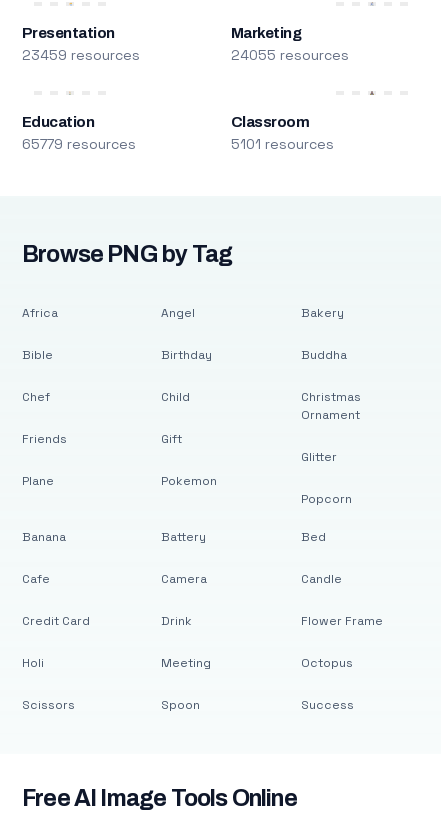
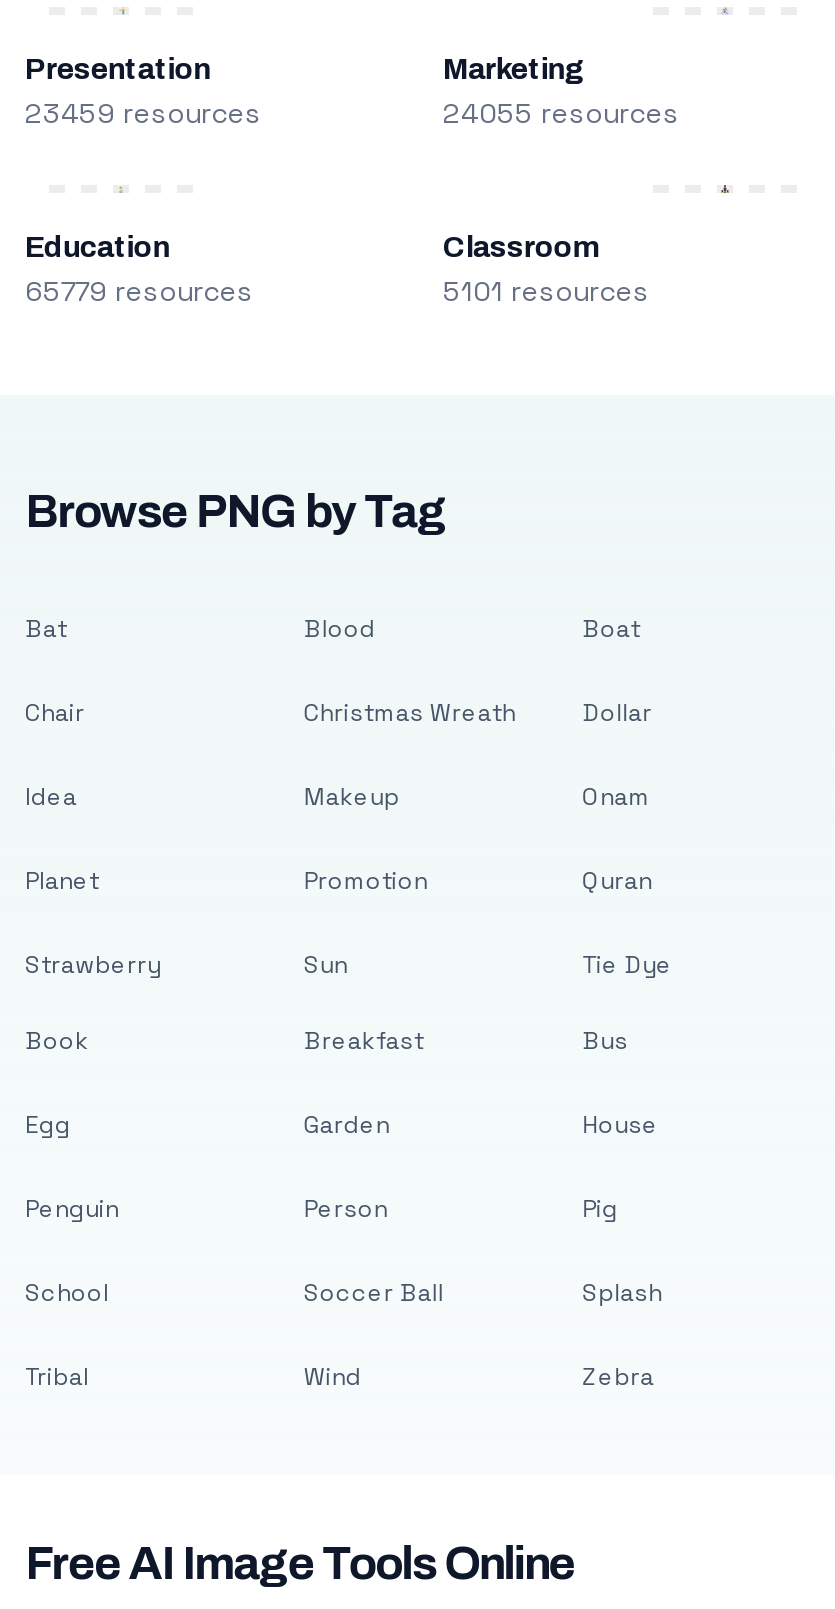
- Africa
+ Bat

- Angel
+ Blood

- Bakery
+ Boat

- Bible
+ Chair

- Birthday
+ Christmas Wreath

- Buddha
+ Dollar

- Chef
+ Idea

- Child
+ Makeup

- Christmas
- Ornament
+ Onam

- Friends
+ Planet

- Gift
+ Promotion

- Glitter
+ Quran

- Plane
+ Strawberry

- Pokemon
+ Sun

- Popcorn
+ Tie Dye

- Banana
+ Book

- Battery
+ Breakfast

- Bed
+ Bus

- Cafe
+ Egg

- Camera
+ Garden

- Candle
+ House

- Credit Card
+ Penguin

- Drink
+ Person

- Flower Frame
+ Pig

- Holi
+ School

- Meeting
+ Soccer Ball

- Octopus
+ Splash

- Scissors
+ Tribal

- Spoon
+ Wind

- Success
+ Zebra
